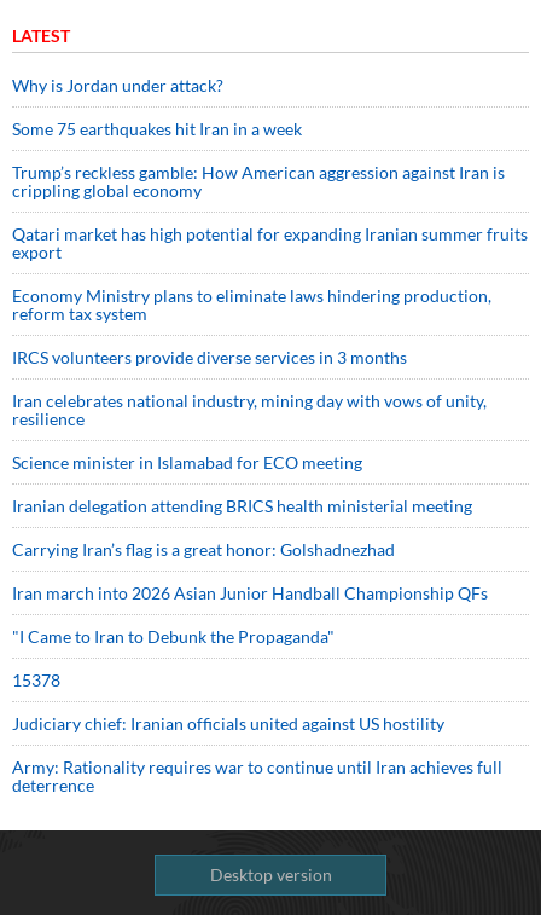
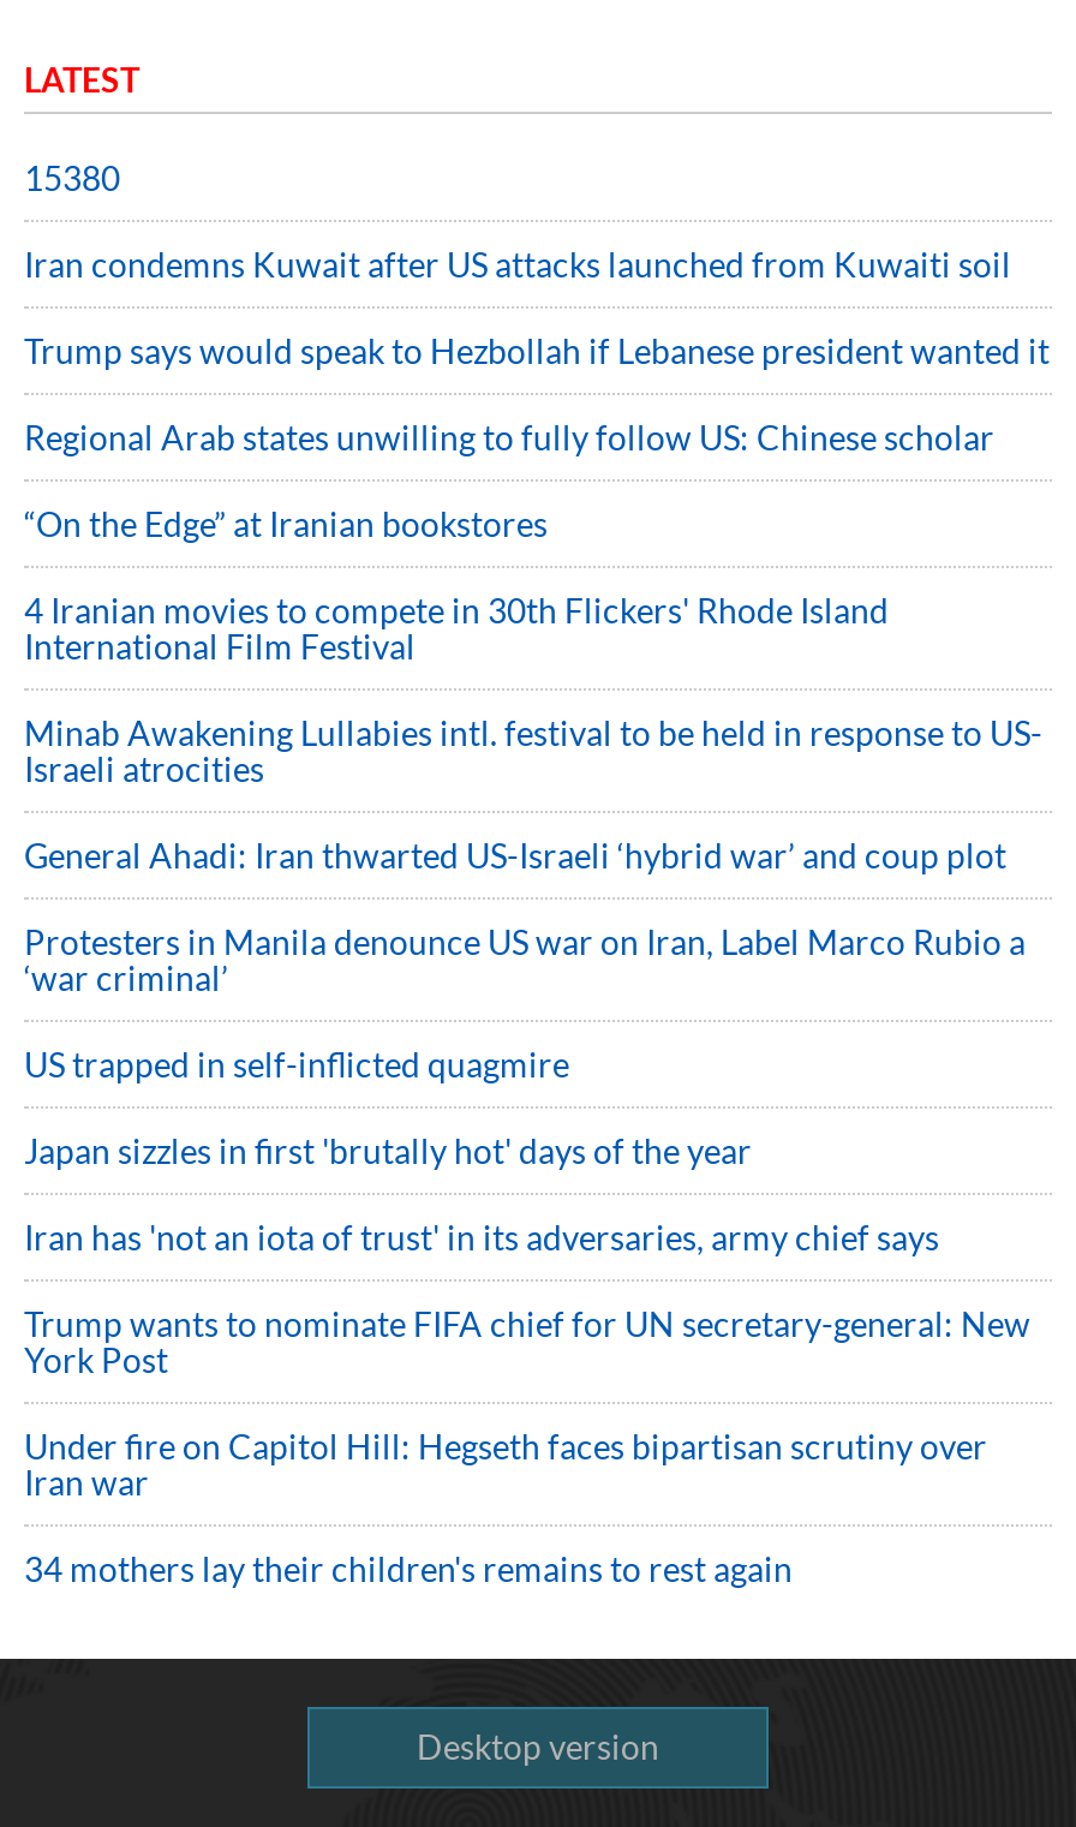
- Why is Jordan under attack?
+ 15380

- Some 75 earthquakes hit Iran in a week
+ Iran condemns Kuwait after US attacks launched from Kuwaiti soil

- Trump’s reckless gamble: How American aggression against Iran is
- crippling global economy
+ Trump says would speak to Hezbollah if Lebanese president wanted it

- Qatari market has high potential for expanding Iranian summer fruits
- export
+ Regional Arab states unwilling to fully follow US: Chinese scholar

- Economy Ministry plans to eliminate laws hindering production,
- reform tax system
+ “On the Edge” at Iranian bookstores

- IRCS volunteers provide diverse services in 3 months
+ 4 Iranian movies to compete in 30th Flickers' Rhode Island
+ International Film Festival

- Iran celebrates national industry, mining day with vows of unity,
- resilience
+ Minab Awakening Lullabies intl. festival to be held in response to US-
+ Israeli atrocities

- Science minister in Islamabad for ECO meeting
+ General Ahadi: Iran thwarted US-Israeli ‘hybrid war’ and coup plot

- Iranian delegation attending BRICS health ministerial meeting
+ Protesters in Manila denounce US war on Iran, Label Marco Rubio a
+ ‘war criminal’

- Carrying Iran’s flag is a great honor: Golshadnezhad
+ US trapped in self-inflicted quagmire

- Iran march into 2026 Asian Junior Handball Championship QFs
+ Japan sizzles in first 'brutally hot' days of the year

- "I Came to Iran to Debunk the Propaganda"
+ Iran has 'not an iota of trust' in its adversaries, army chief says

- 15378
+ Trump wants to nominate FIFA chief for UN secretary-general: New
+ York Post

- Judiciary chief: Iranian officials united against US hostility
+ Under fire on Capitol Hill: Hegseth faces bipartisan scrutiny over
+ Iran war

- Army: Rationality requires war to continue until Iran achieves full
- deterrence
+ 34 mothers lay their children's remains to rest again
